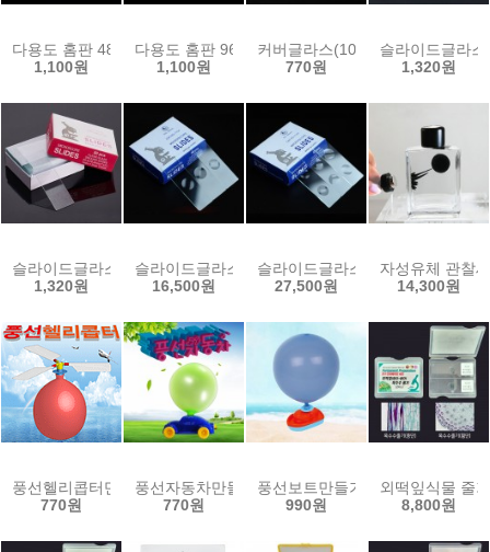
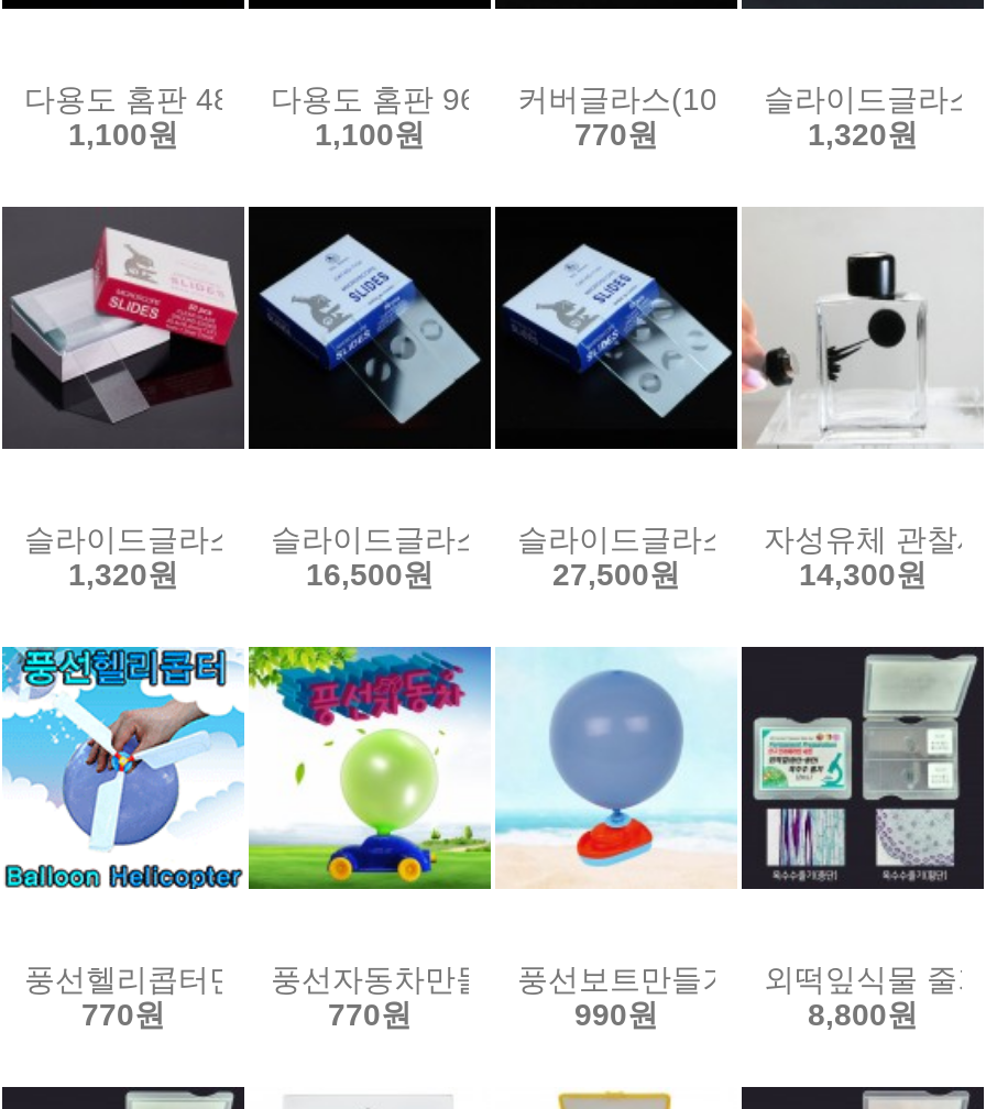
- [image]
+ [image]
